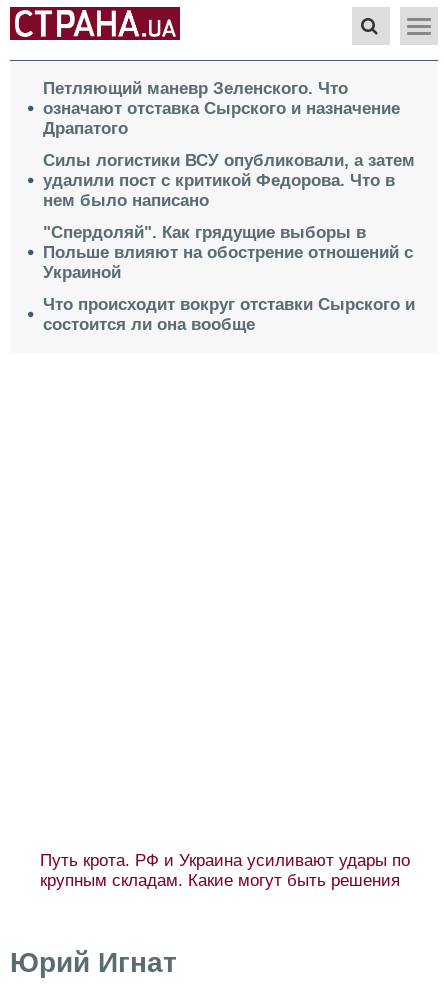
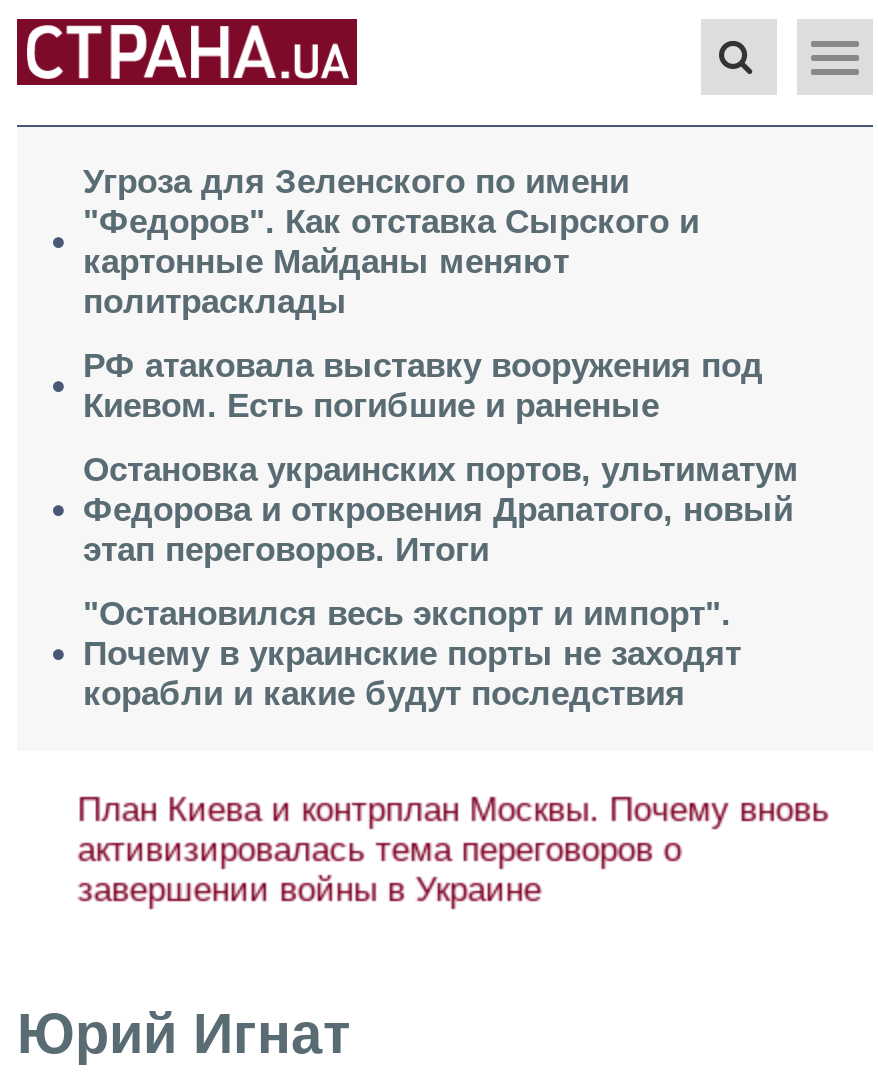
- Петляющий маневр Зеленского. Что
- означают отставка Сырского и назначение
- Драпатого
+ Угроза для Зеленского по имени
+ "Федоров". Как отставка Сырского и
+ картонные Майданы меняют
+ политрасклады

- Силы логистики ВСУ опубликовали, а затем
- удалили пост с критикой Федорова. Что в
- нем было написано
+ РФ атаковала выставку вооружения под
+ Киевом. Есть погибшие и раненые

- "Спердоляй". Как грядущие выборы в
- Польше влияют на обострение отношений с
- Украиной
+ Остановка украинских портов, ультиматум
+ Федорова и откровения Драпатого, новый
+ этап переговоров. Итоги

- Что происходит вокруг отставки Сырского и
- состоится ли она вообще
+ "Остановился весь экспорт и импорт".
+ Почему в украинские порты не заходят
+ корабли и какие будут последствия

- Путь крота. РФ и Украина усиливают удары по
- крупным складам. Какие могут быть решения
+ План Киева и контрплан Москвы. Почему вновь
+ активизировалась тема переговоров о
+ завершении войны в Украине
